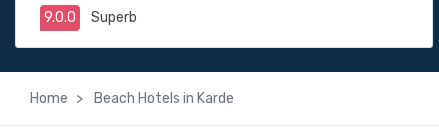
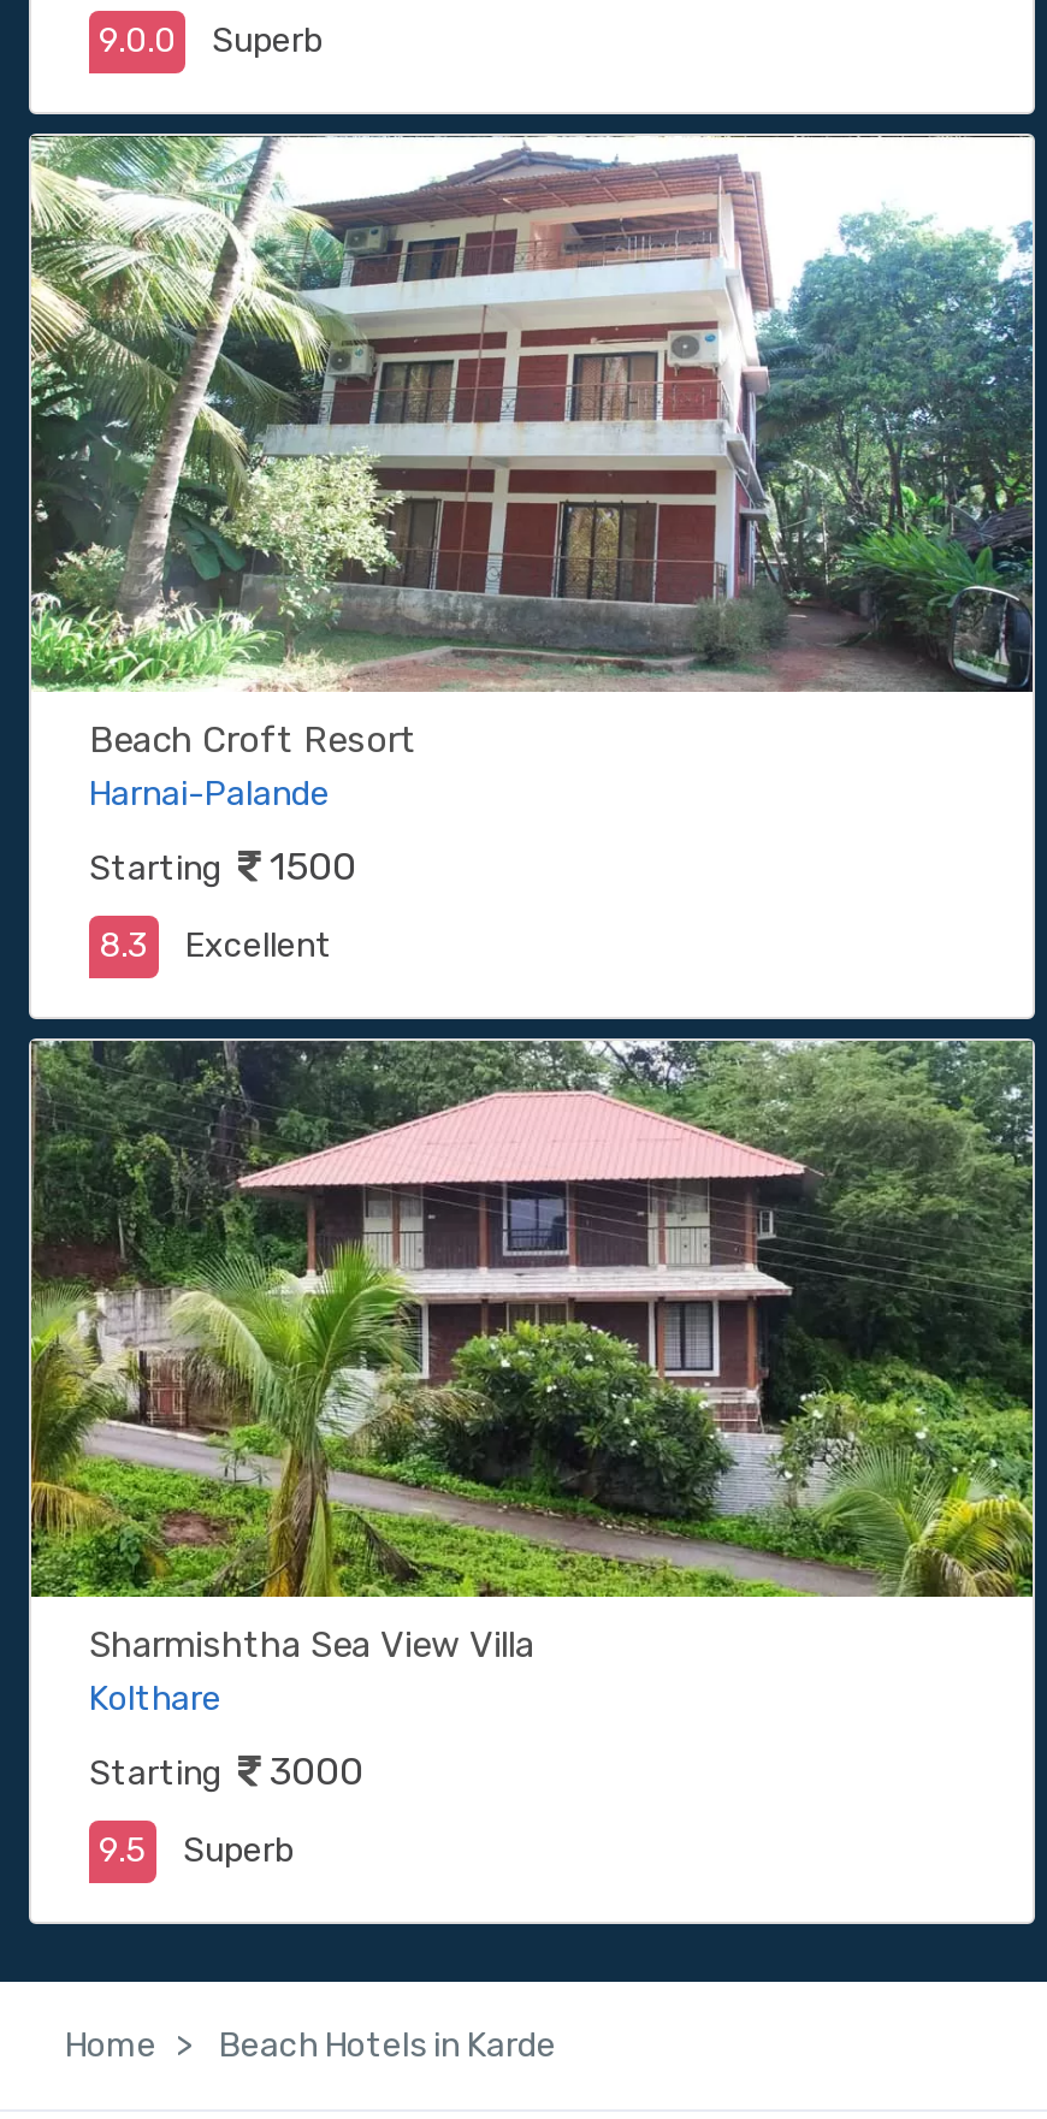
+ [image]
+ Beach Croft Resort
+ Harnai-Palande
+ Starting
+ 1500
+ 8.3
+ Excellent

+ [image]
+ Sharmishtha Sea View Villa
+ Kolthare
+ Starting
+ 3000
+ 9.5
+ Superb
